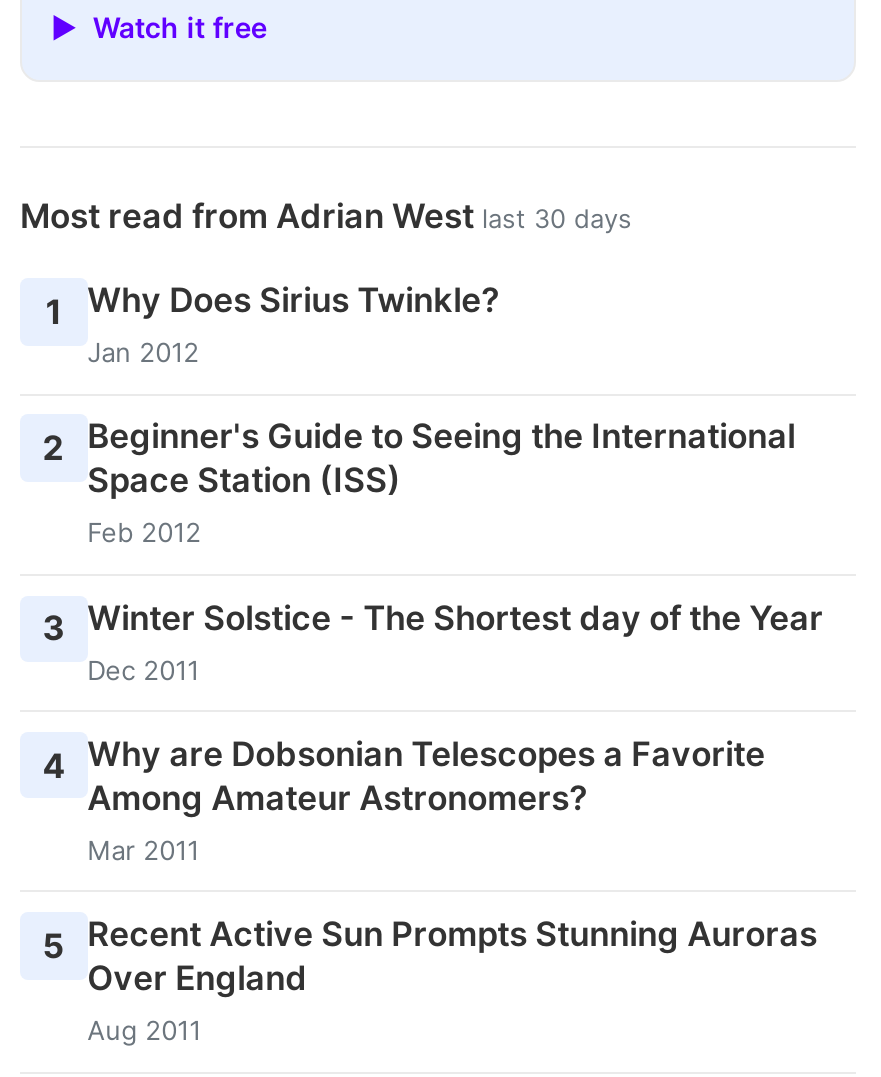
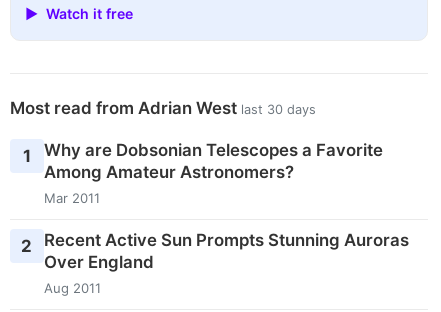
- Why Does Sirius Twinkle?
- Jan 2012
- 2 Beginner's Guide to Seeing the International
- Space Station (ISS)
- Feb 2012
- 3 Winter Solstice - The Shortest day of the Year
- Dec 2011
- 4 Why are Dobsonian Telescopes a Favorite
+ Why are Dobsonian Telescopes a Favorite

- 5 Recent Active Sun Prompts Stunning Auroras
+ 2 Recent Active Sun Prompts Stunning Auroras
